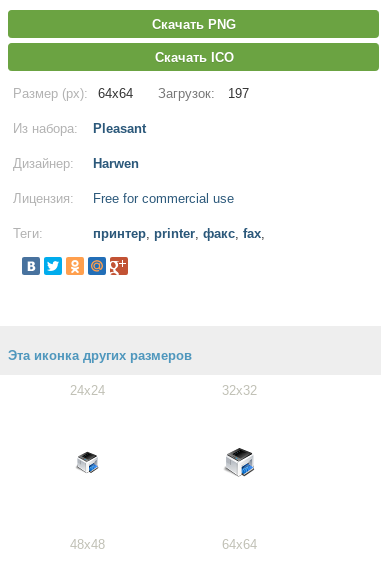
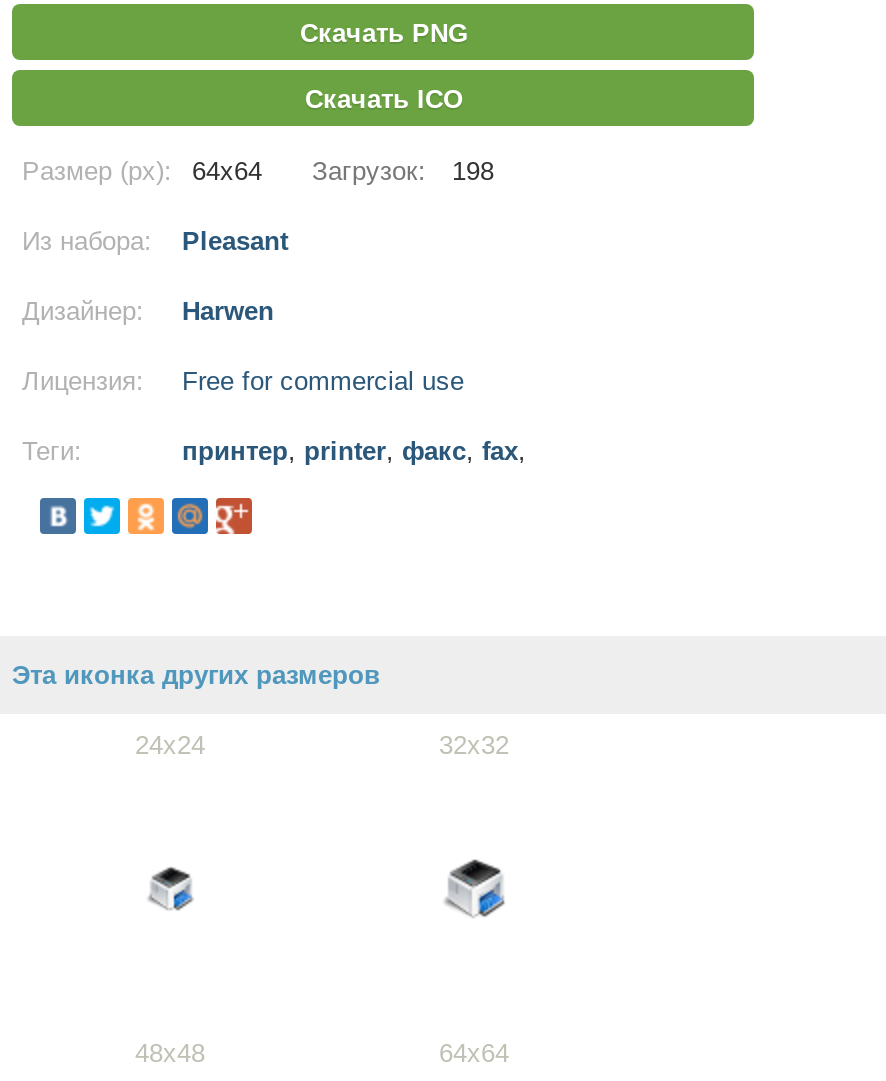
- 197
+ 198
